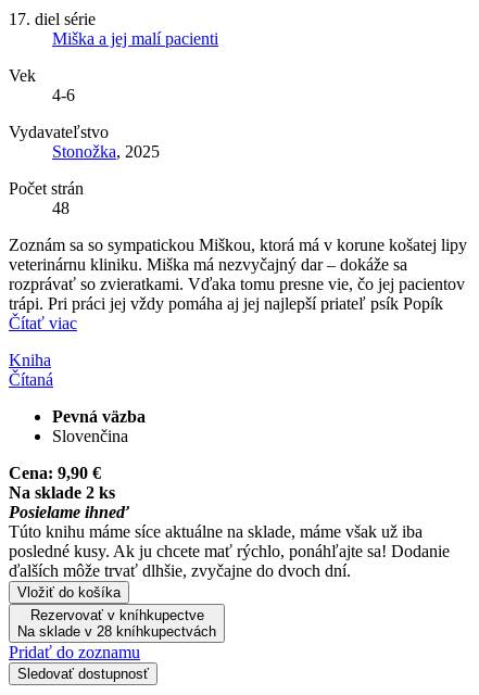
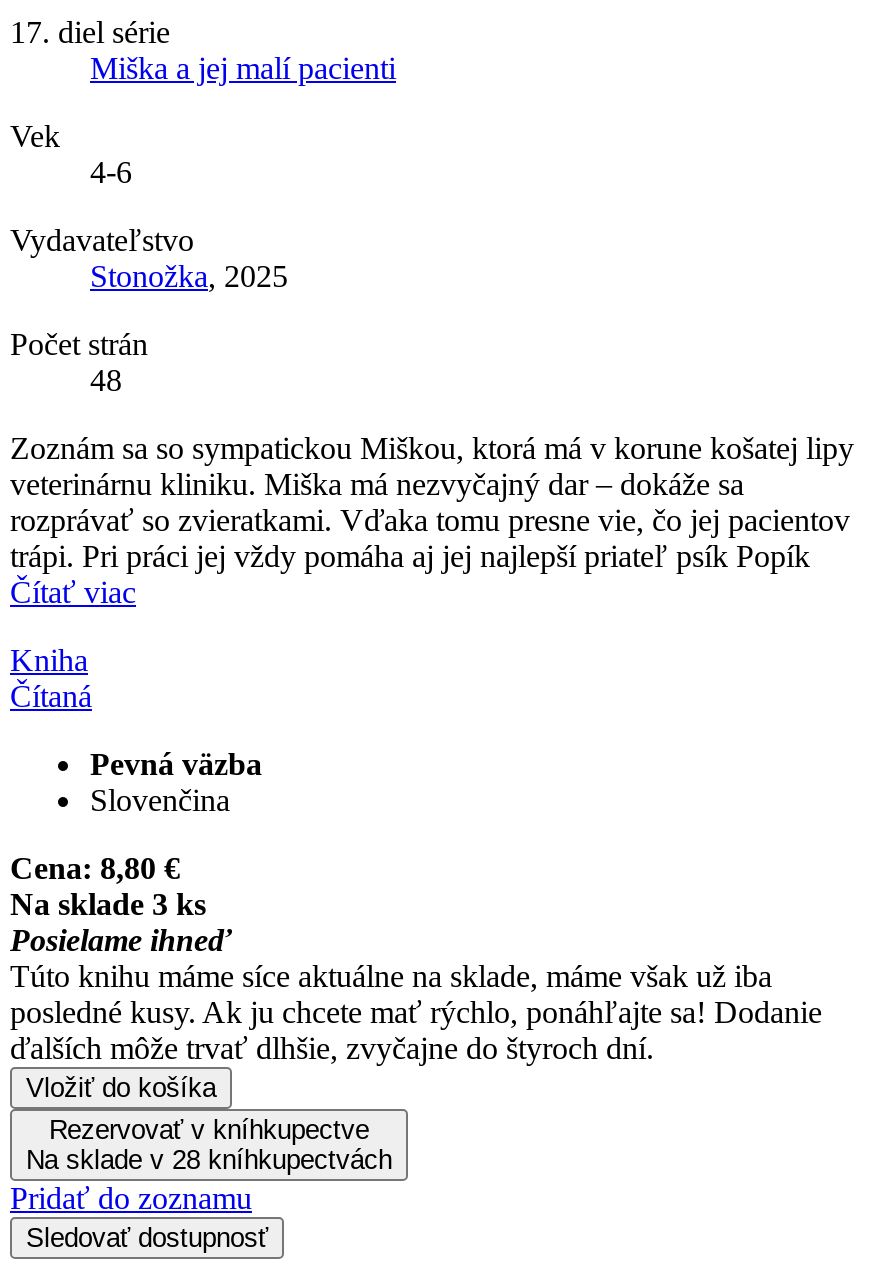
- Cena: 9,90 €
+ Cena: 8,80 €

- Na sklade 2 ks
+ Na sklade 3 ks

- ďalších môže trvať dlhšie, zvyčajne do dvoch dní.
+ ďalších môže trvať dlhšie, zvyčajne do štyroch dní.
